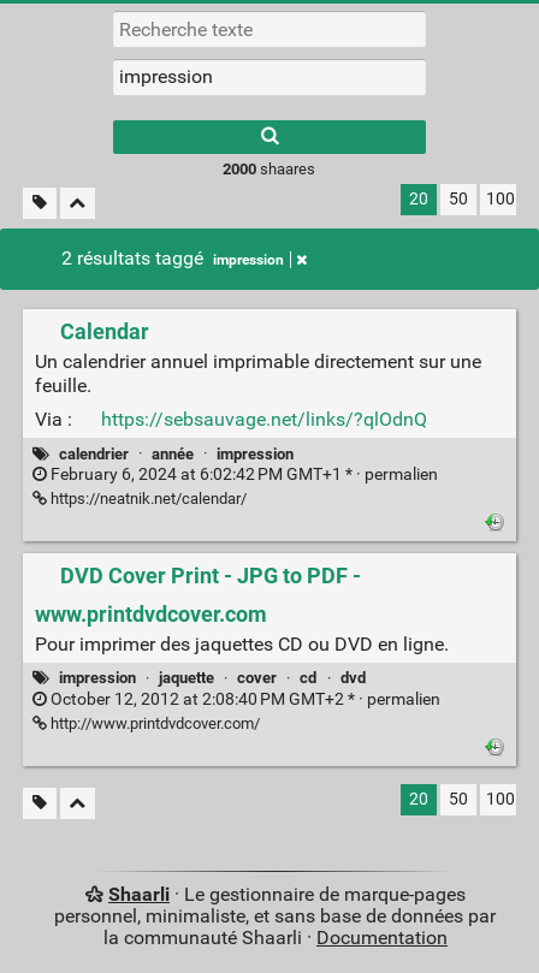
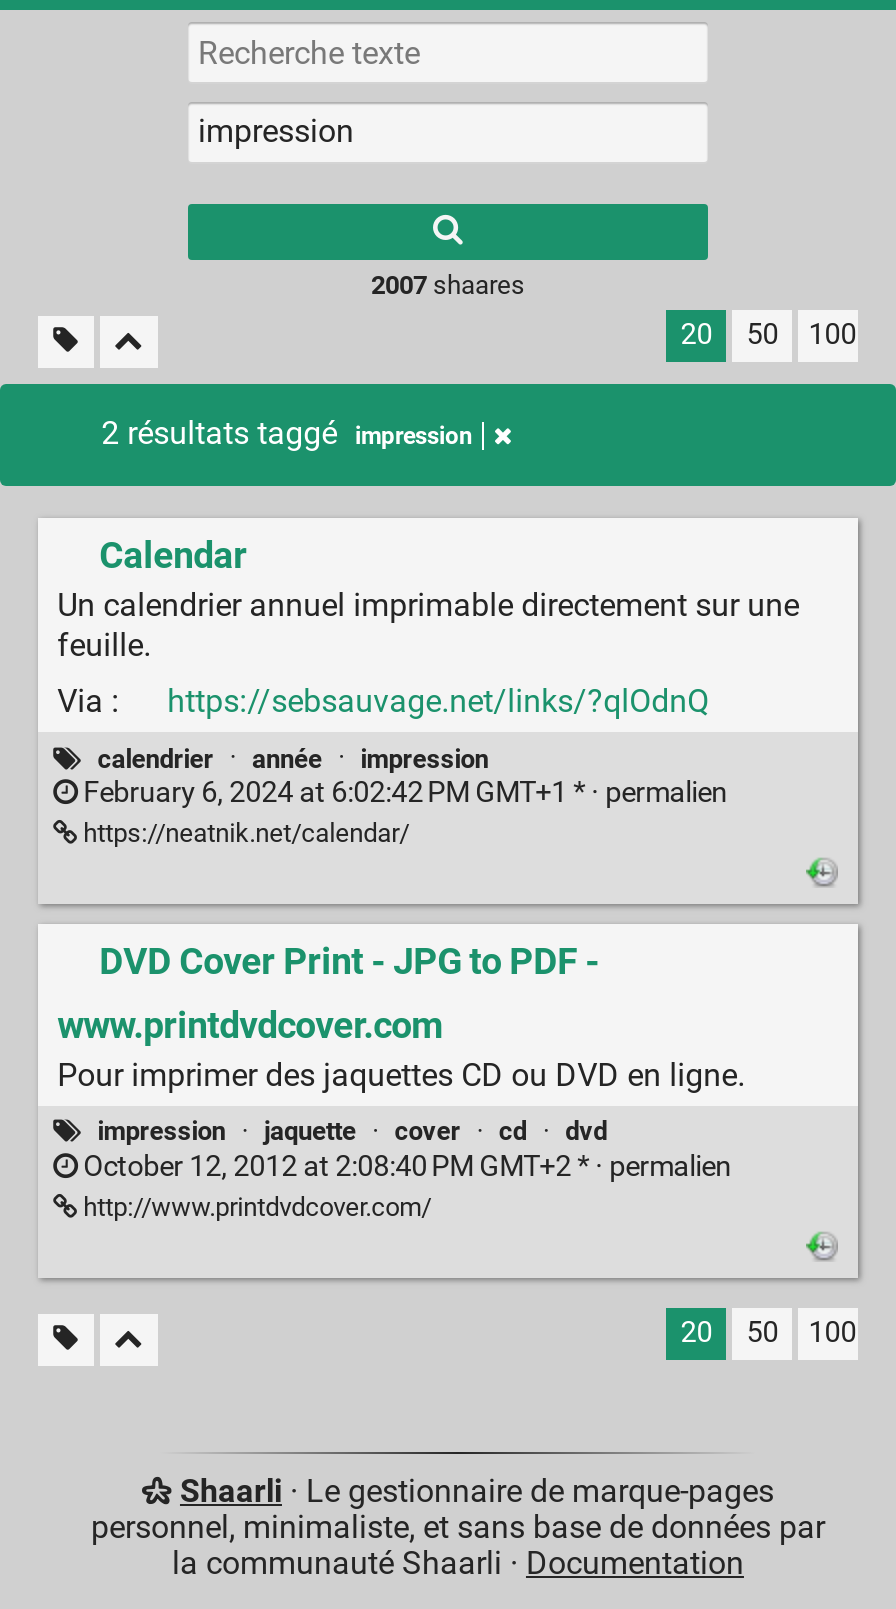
- 2000 shaares
+ 2007 shaares
